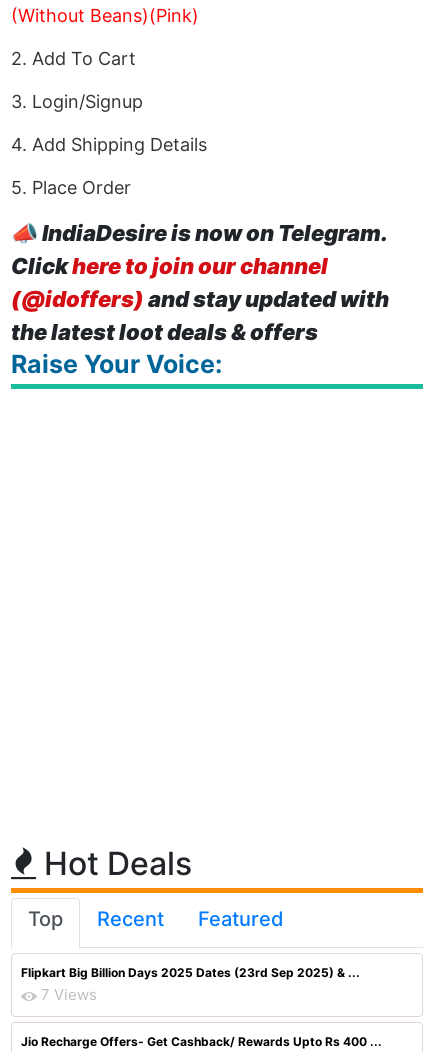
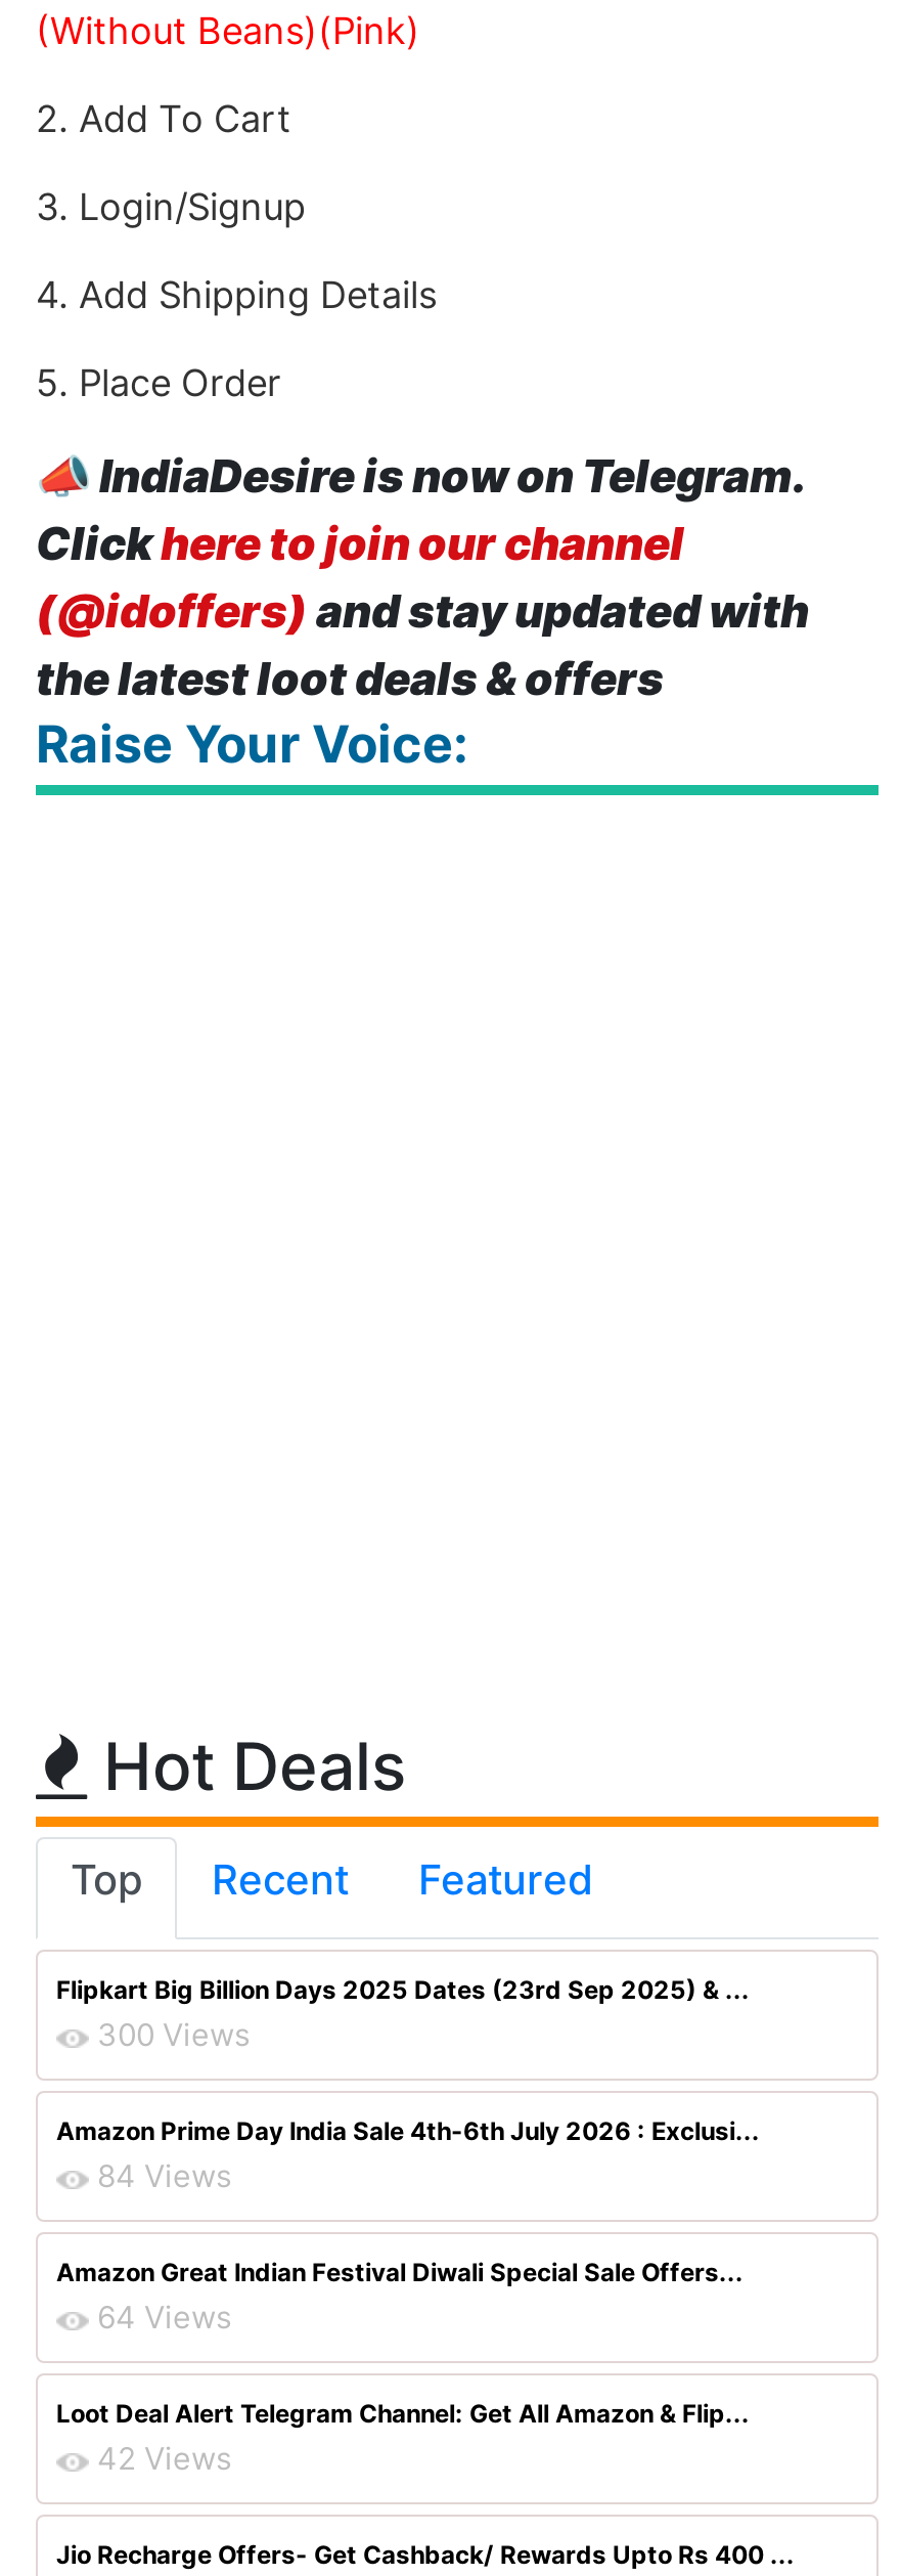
- 7 Views
+ 300 Views
+ Amazon Prime Day India Sale 4th-6th July 2026 : Exclusi...
+ 84 Views
+ Amazon Great Indian Festival Diwali Special Sale Offers...
+ 64 Views
+ Loot Deal Alert Telegram Channel: Get All Amazon & Flip...
+ 42 Views
